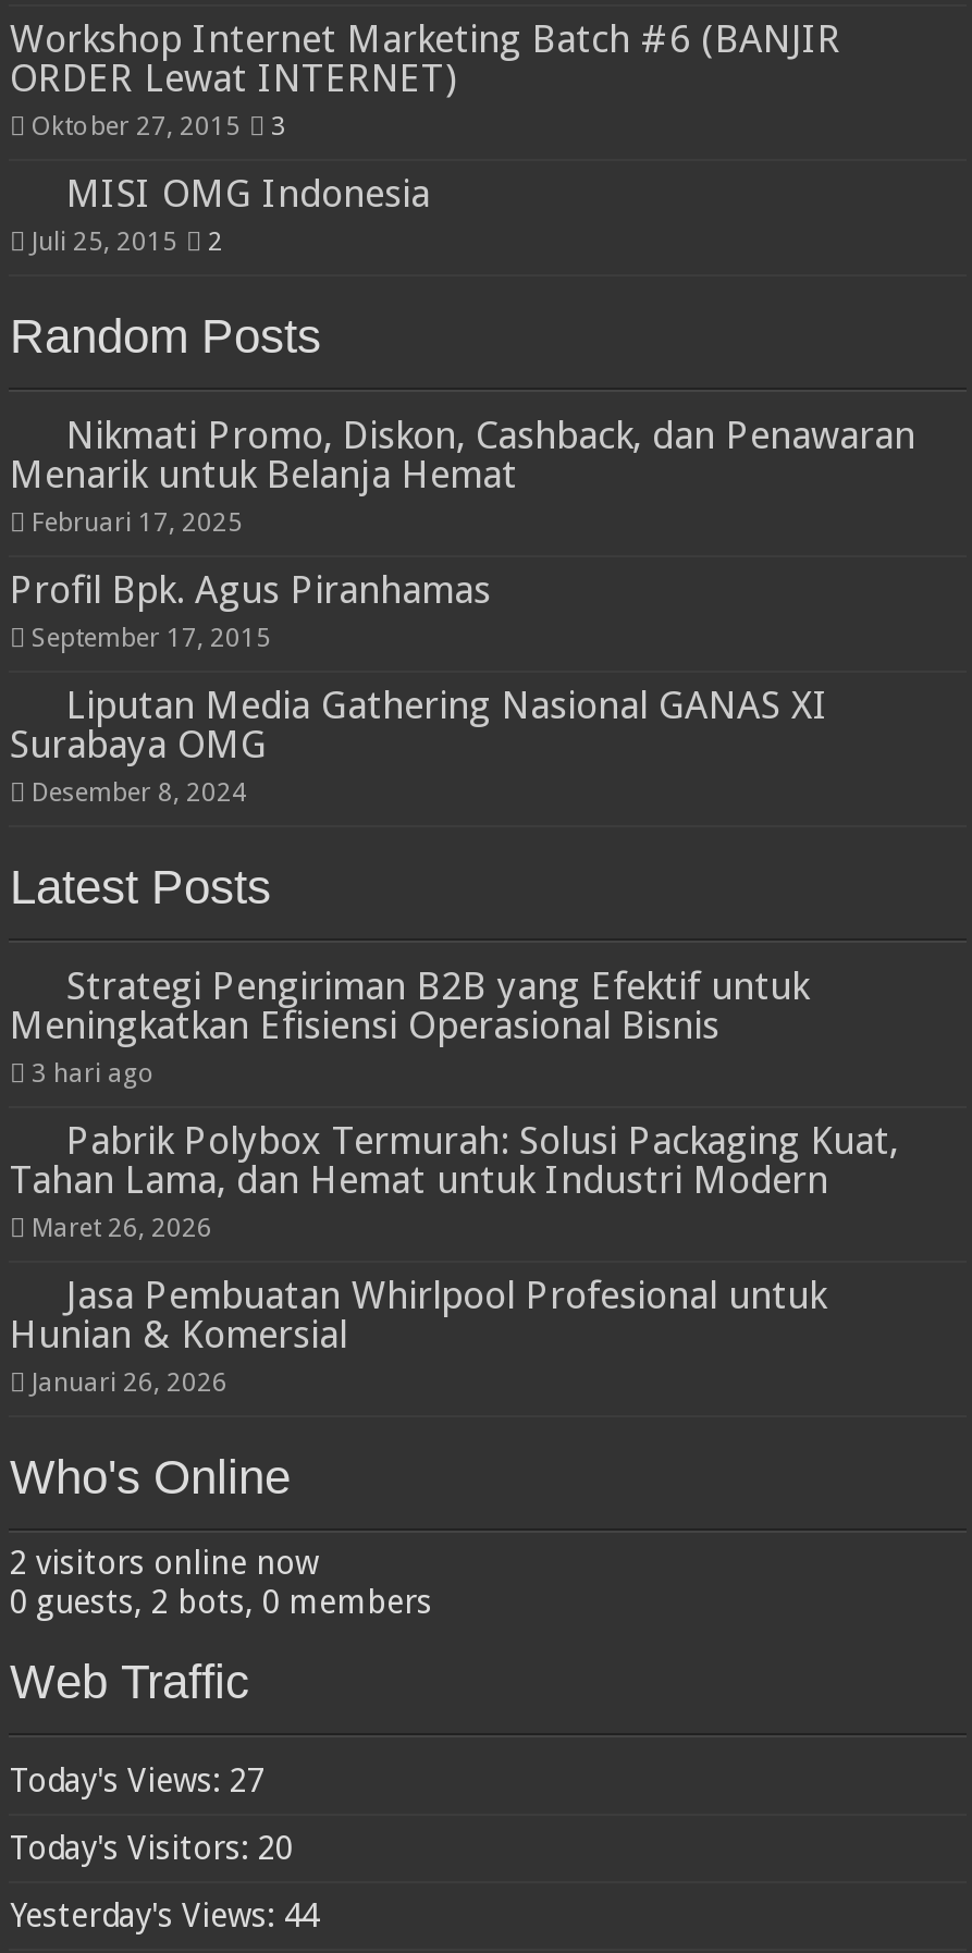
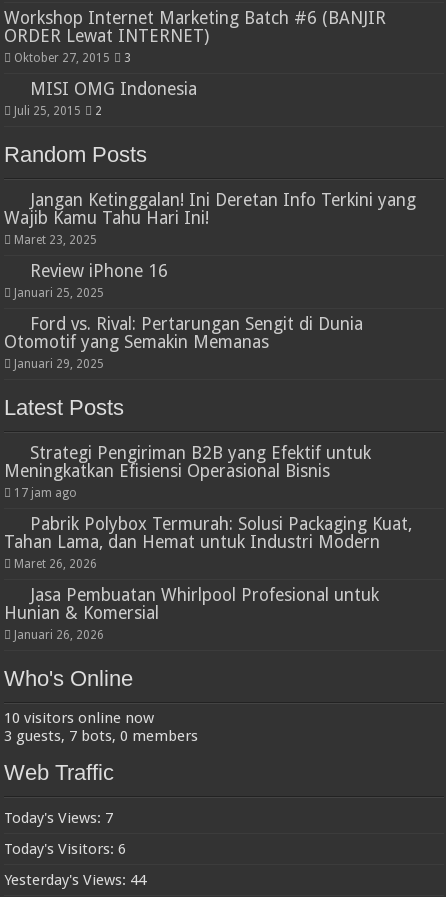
- Nikmati Promo, Diskon, Cashback, dan Penawaran
- Menarik untuk Belanja Hemat
- Februari 17, 2025
+ Jangan Ketinggalan! Ini Deretan Info Terkini yang
+ Wajib Kamu Tahu Hari Ini!
+ Maret 23, 2025

- Profil Bpk. Agus Piranhamas
- September 17, 2015
+ Review iPhone 16
+ Januari 25, 2025

- Liputan Media Gathering Nasional GANAS XI
- Surabaya OMG
- Desember 8, 2024
+ Ford vs. Rival: Pertarungan Sengit di Dunia
+ Otomotif yang Semakin Memanas
+ Januari 29, 2025

- 3 hari ago
+ 17 jam ago

- 2 visitors online now
+ 10 visitors online now

- 0 guests, 2 bots, 0 members
+ 3 guests, 7 bots, 0 members

- Today's Views: 27
+ Today's Views: 7

- Today's Visitors: 20
+ Today's Visitors: 6
